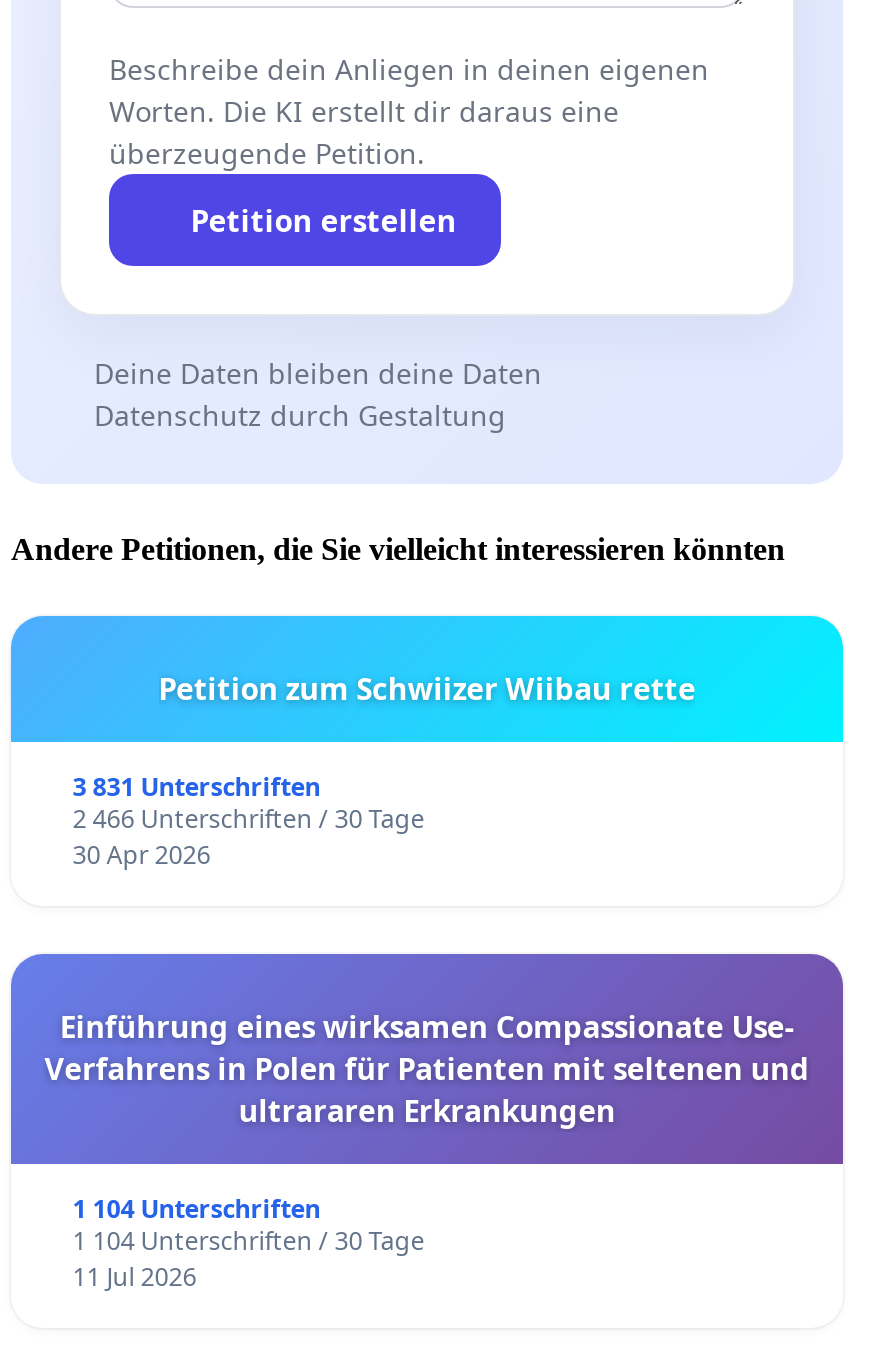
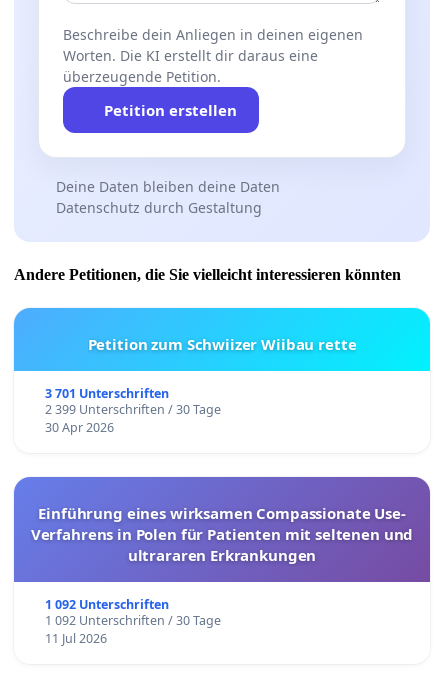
- 3 831 Unterschriften
+ 3 701 Unterschriften

- 2 466 Unterschriften / 30 Tage
+ 2 399 Unterschriften / 30 Tage

- 1 104 Unterschriften
+ 1 092 Unterschriften

- 1 104 Unterschriften / 30 Tage
+ 1 092 Unterschriften / 30 Tage
